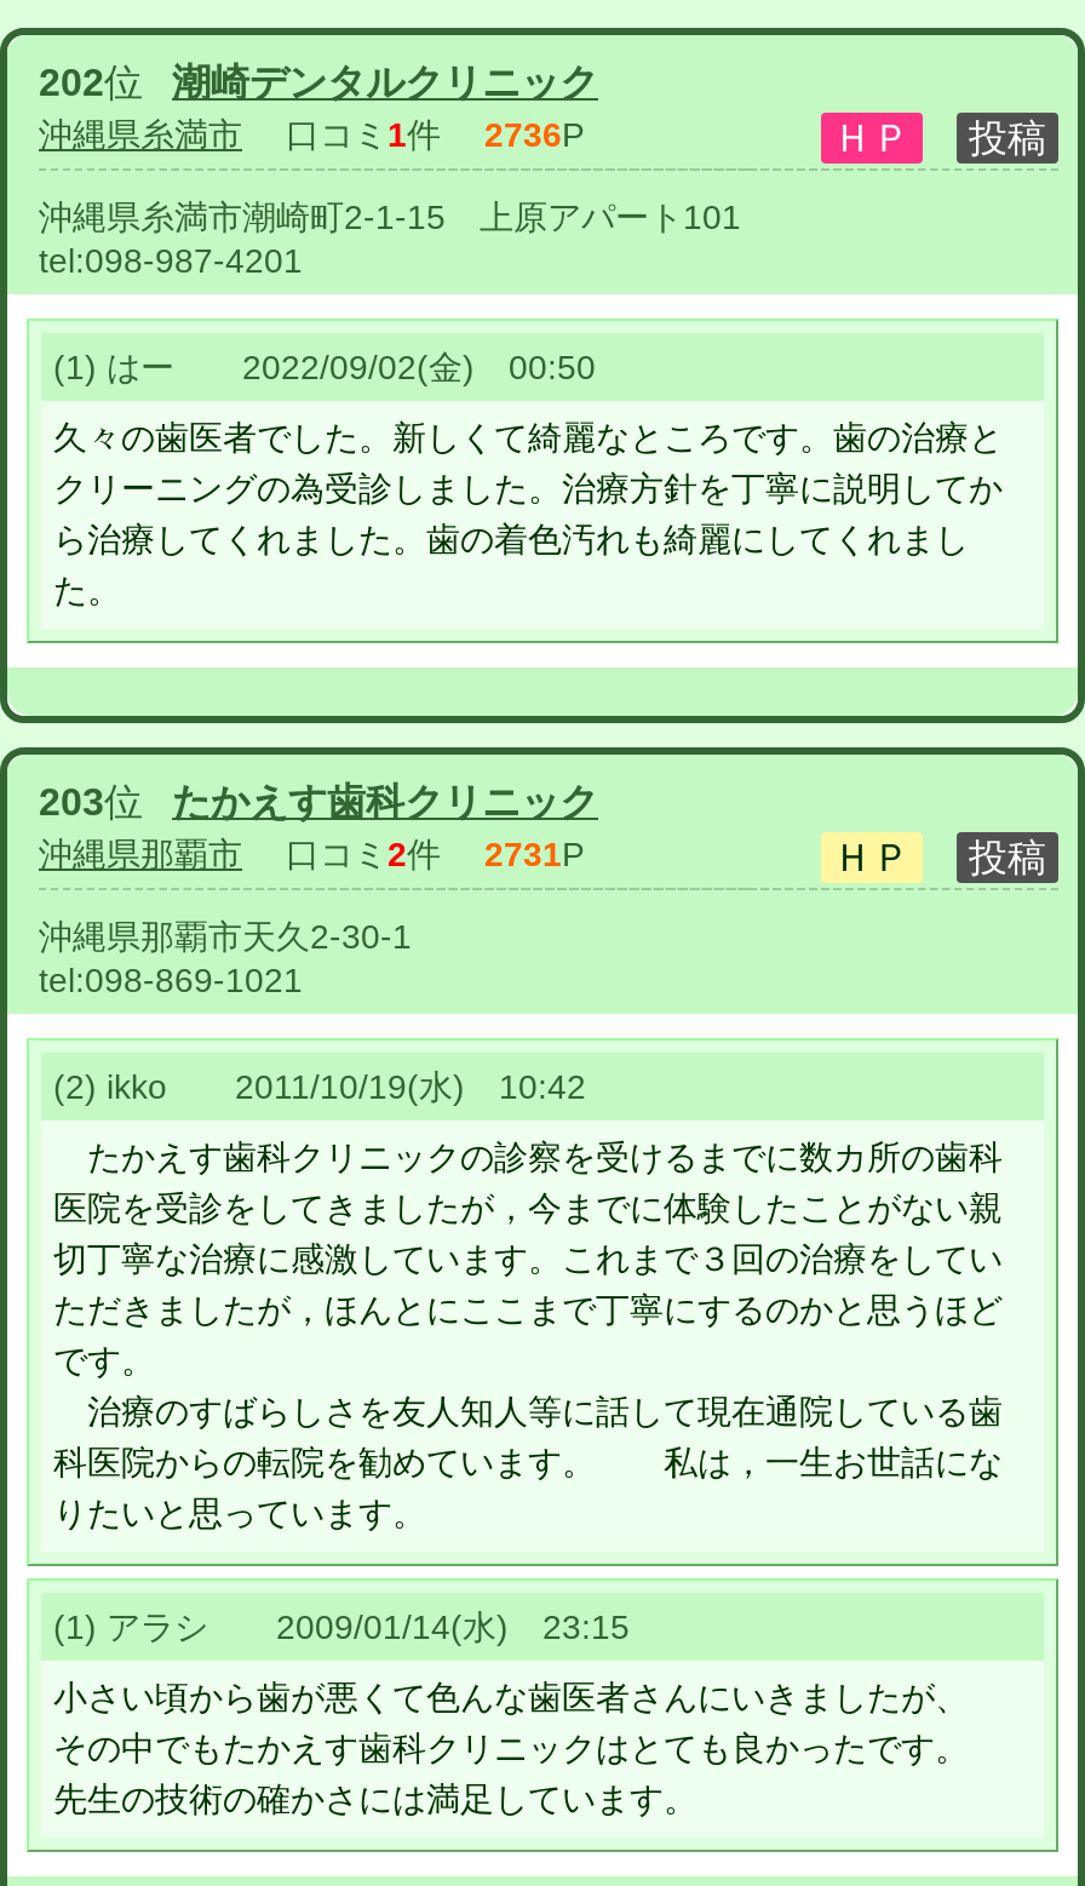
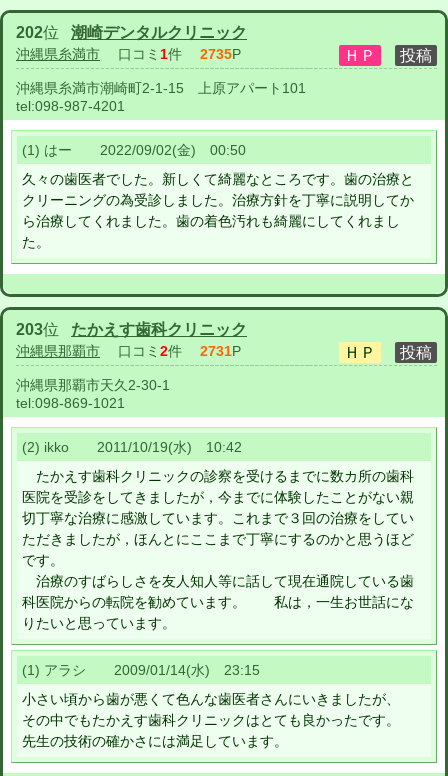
- 沖縄県糸満市口コミ1件2736P
+ 沖縄県糸満市口コミ1件2735P
